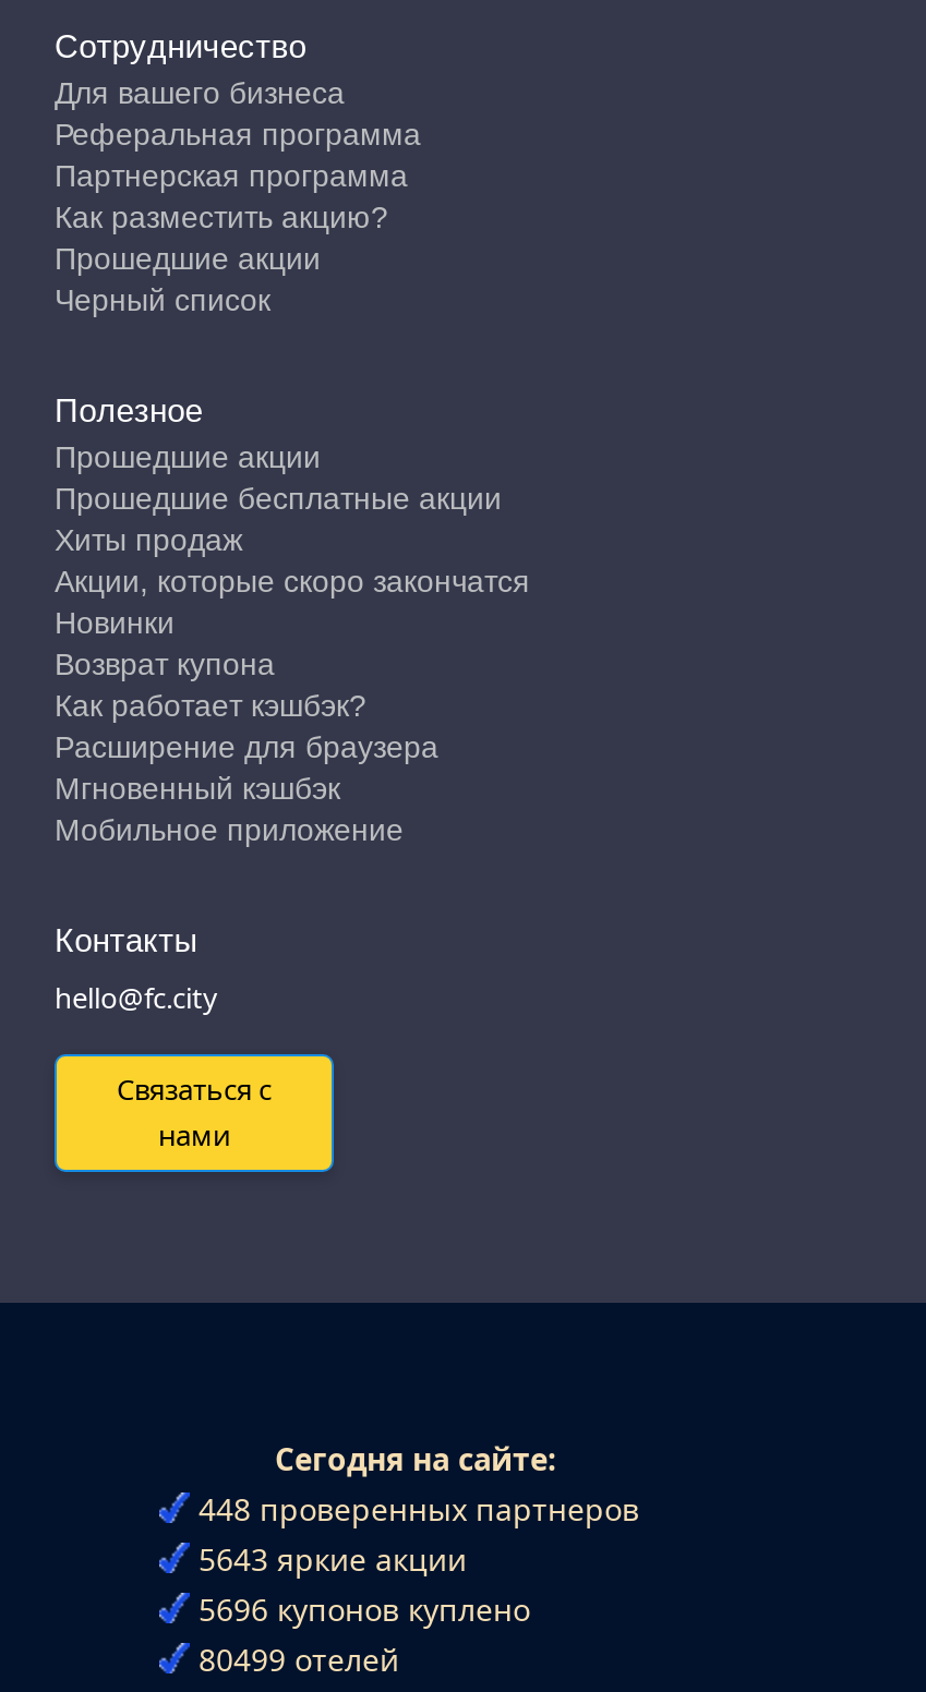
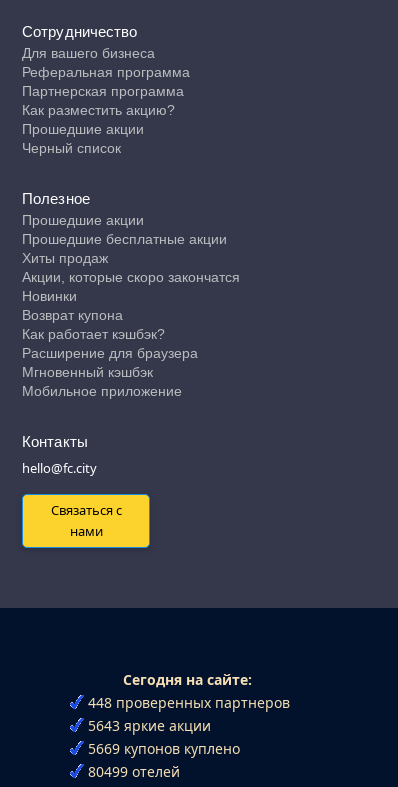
- 5696 купонов куплено
+ 5669 купонов куплено
